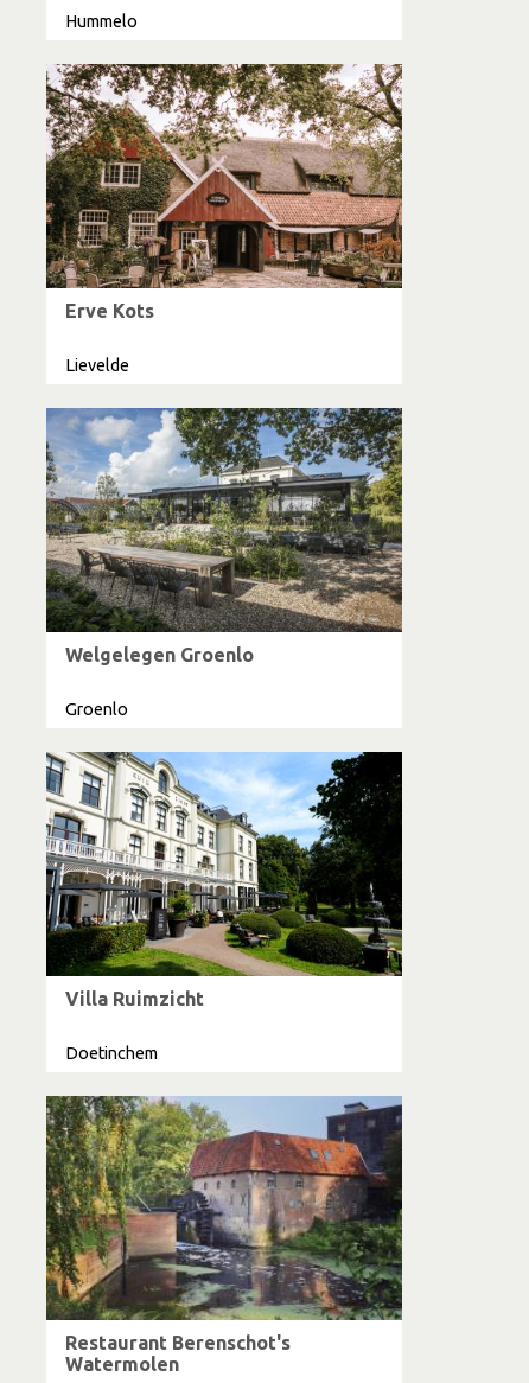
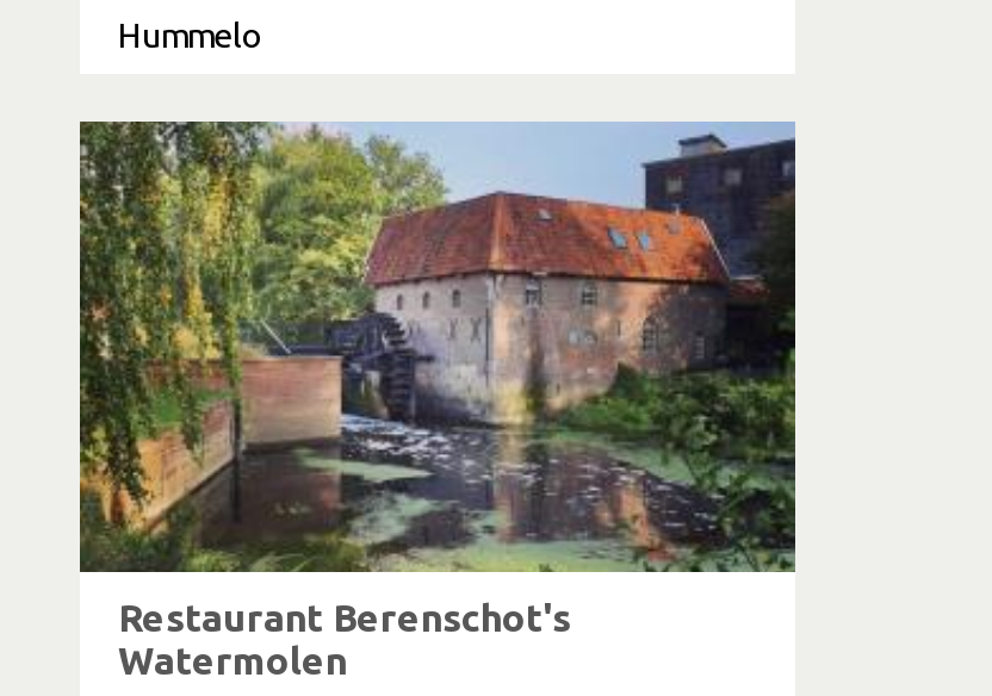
- [image]
- Erve Kots
- Lievelde

- [image]
- Welgelegen Groenlo
- Groenlo

- [image]
- Villa Ruimzicht
- Doetinchem
